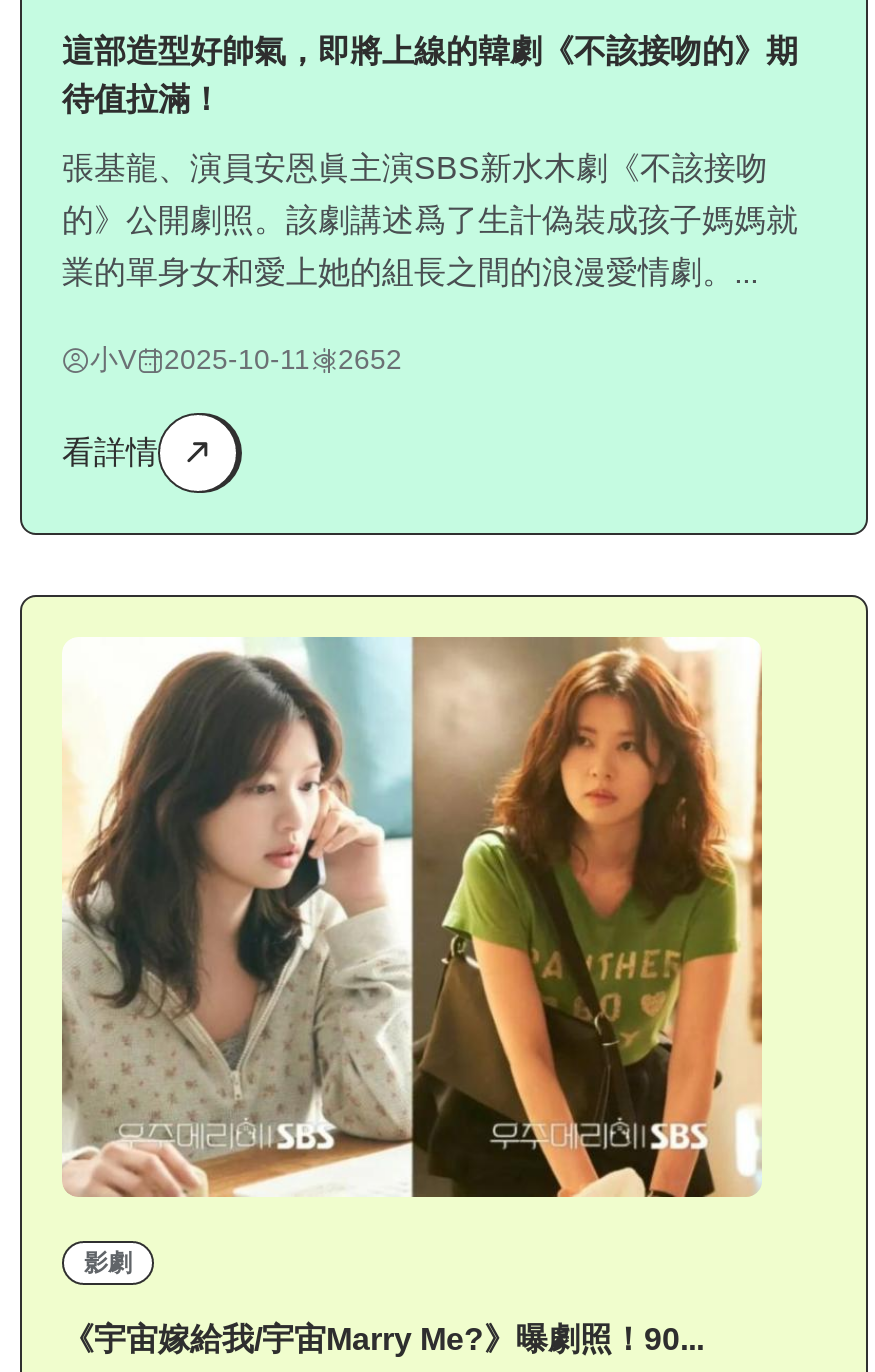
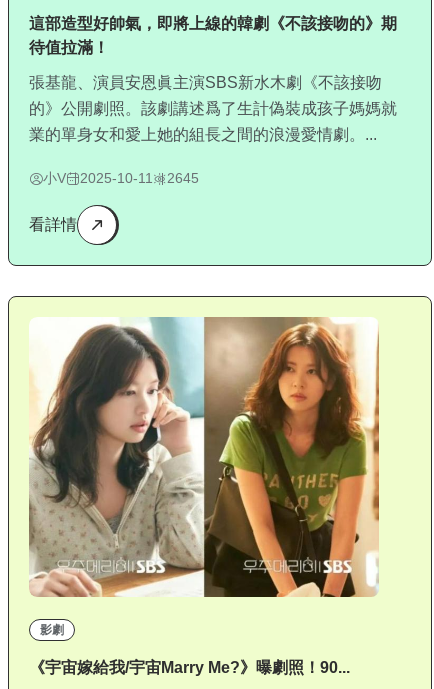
- 小V 2025-10-11 2652
+ 小V 2025-10-11 2645
